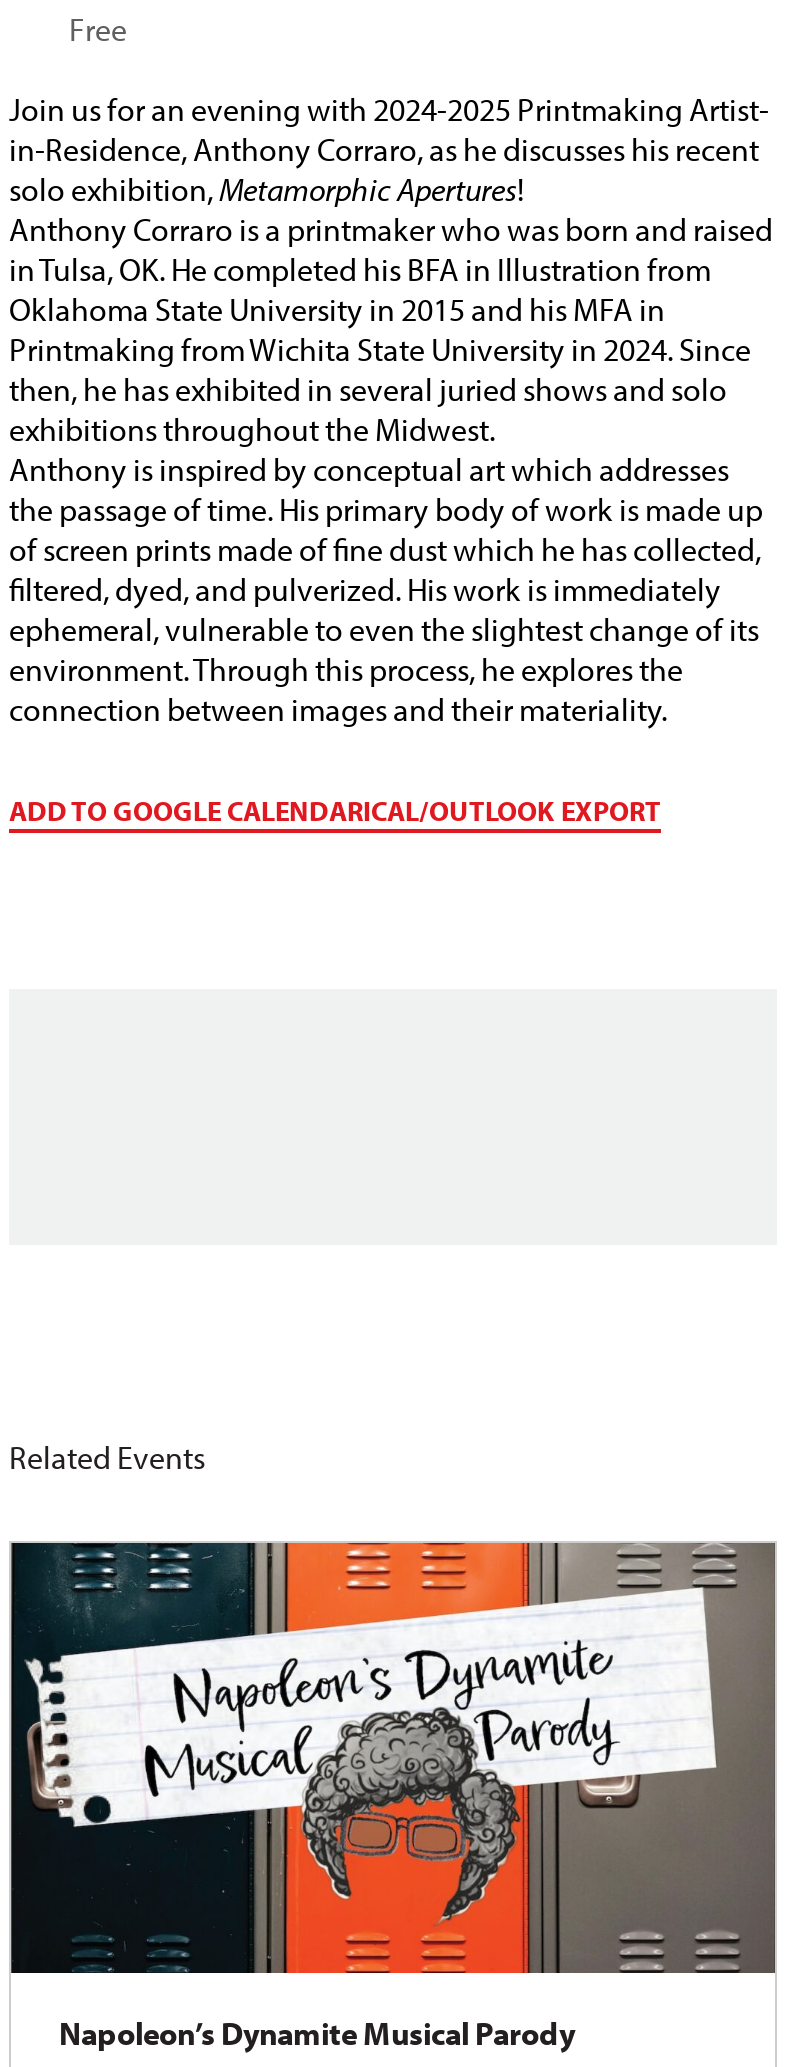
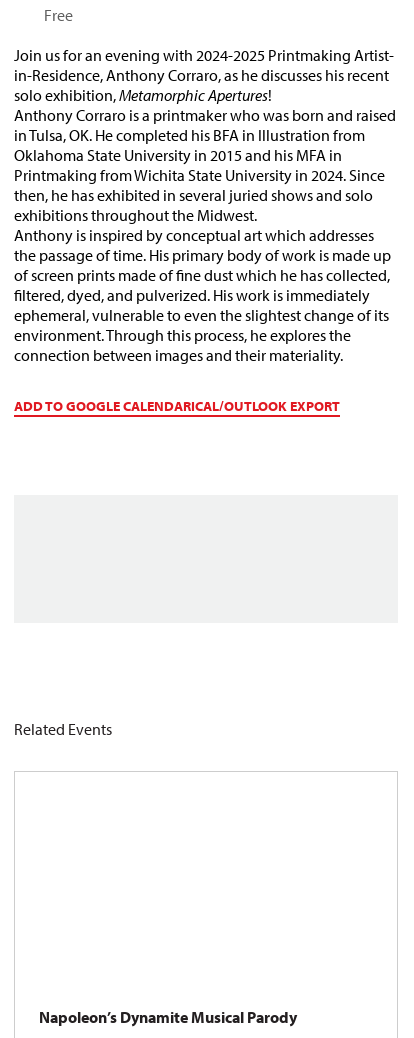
- [image]
